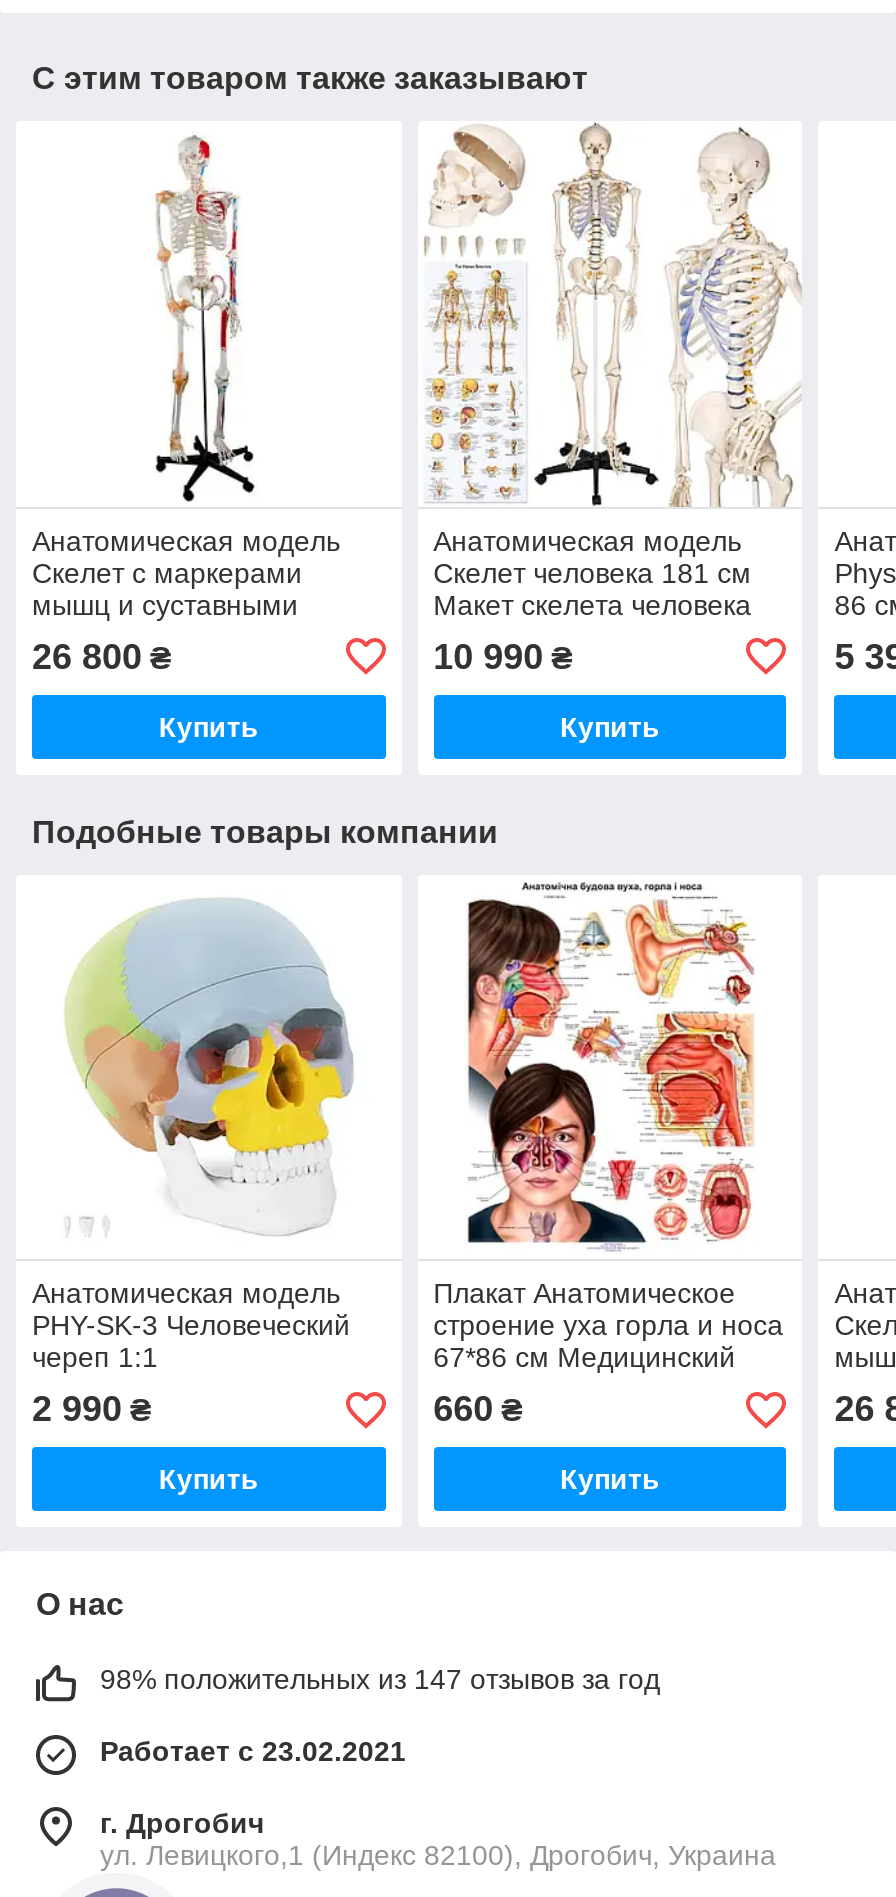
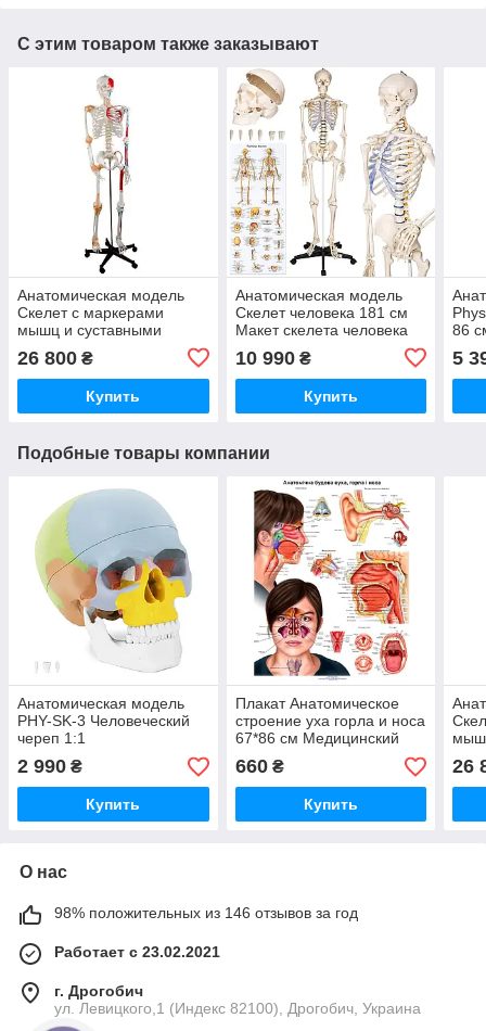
- 98% положительных из 147 отзывов за год
+ 98% положительных из 146 отзывов за год
